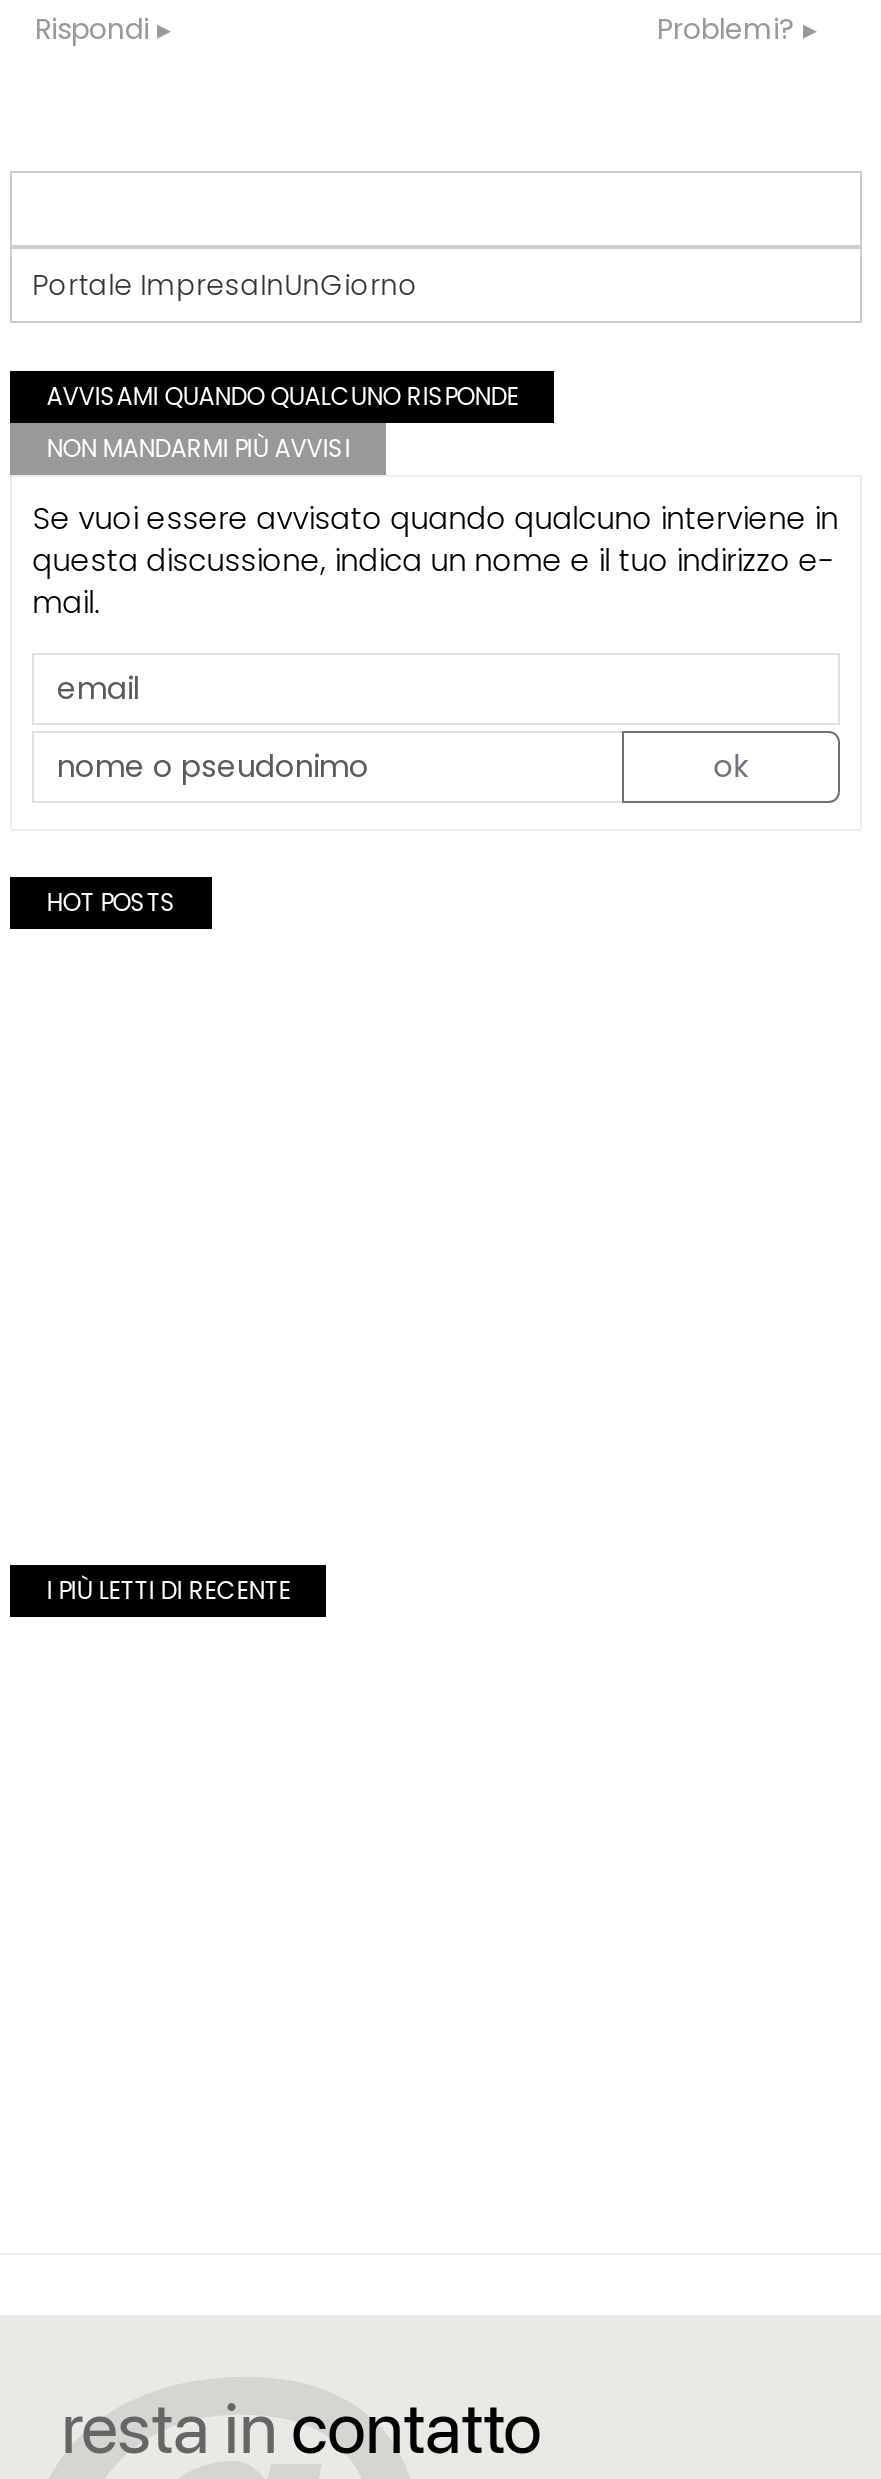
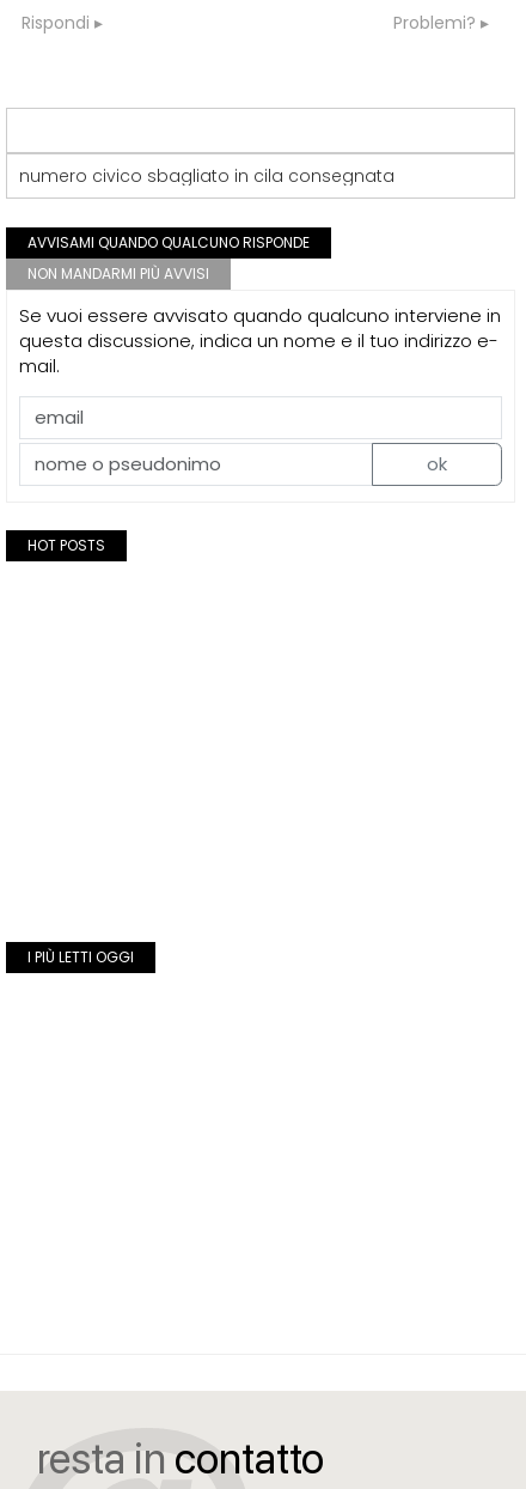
- Portale ImpresaInUnGiorno
+ numero civico sbagliato in cila consegnata

- I PIÙ LETTI DI RECENTE
+ I PIÙ LETTI OGGI
